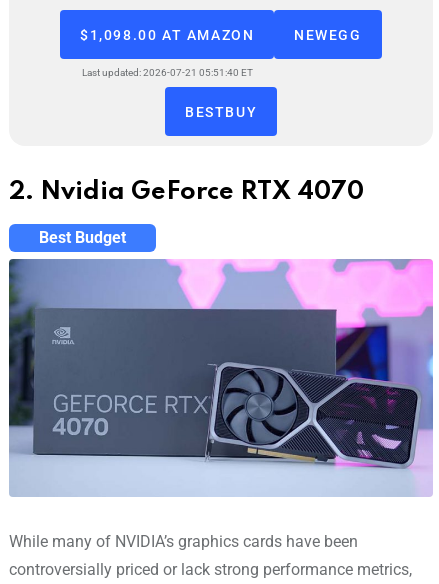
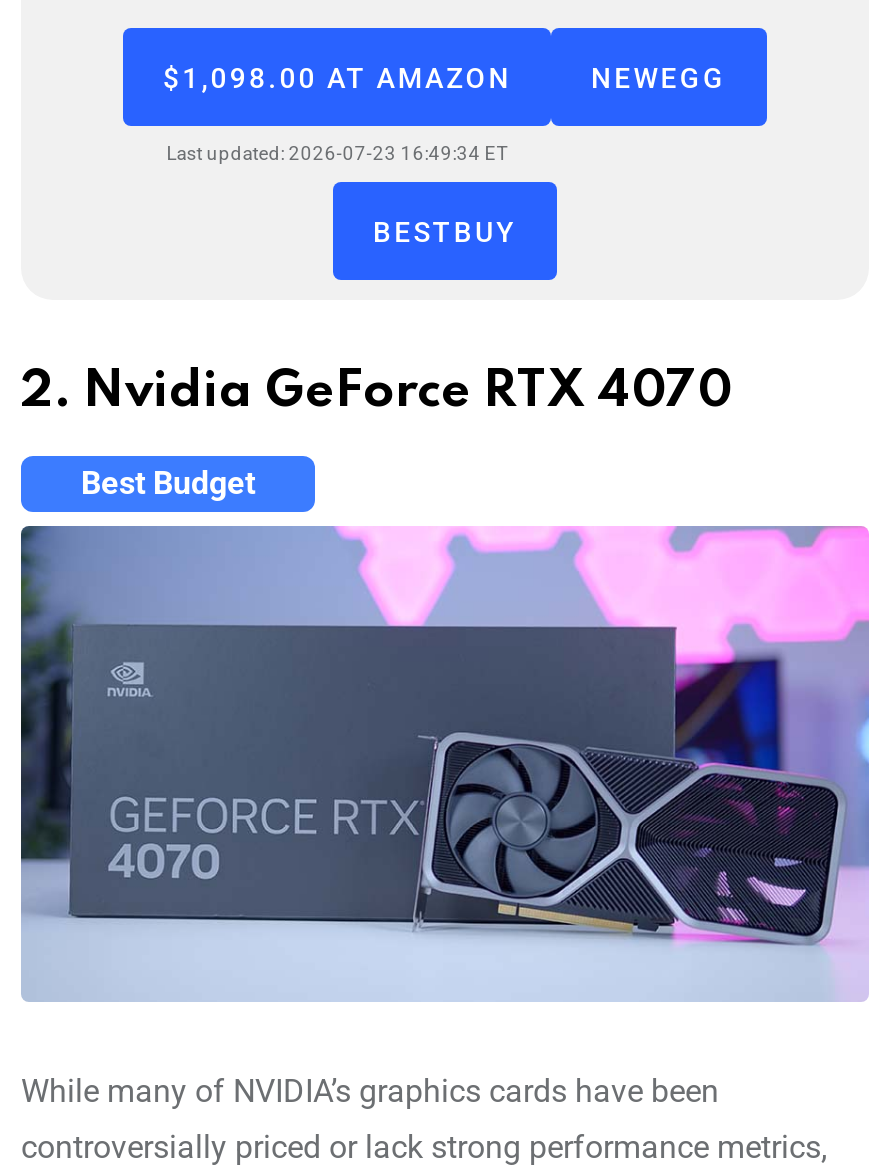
- Last updated: 2026-07-21 05:51:40 ET
+ Last updated: 2026-07-23 16:49:34 ET
